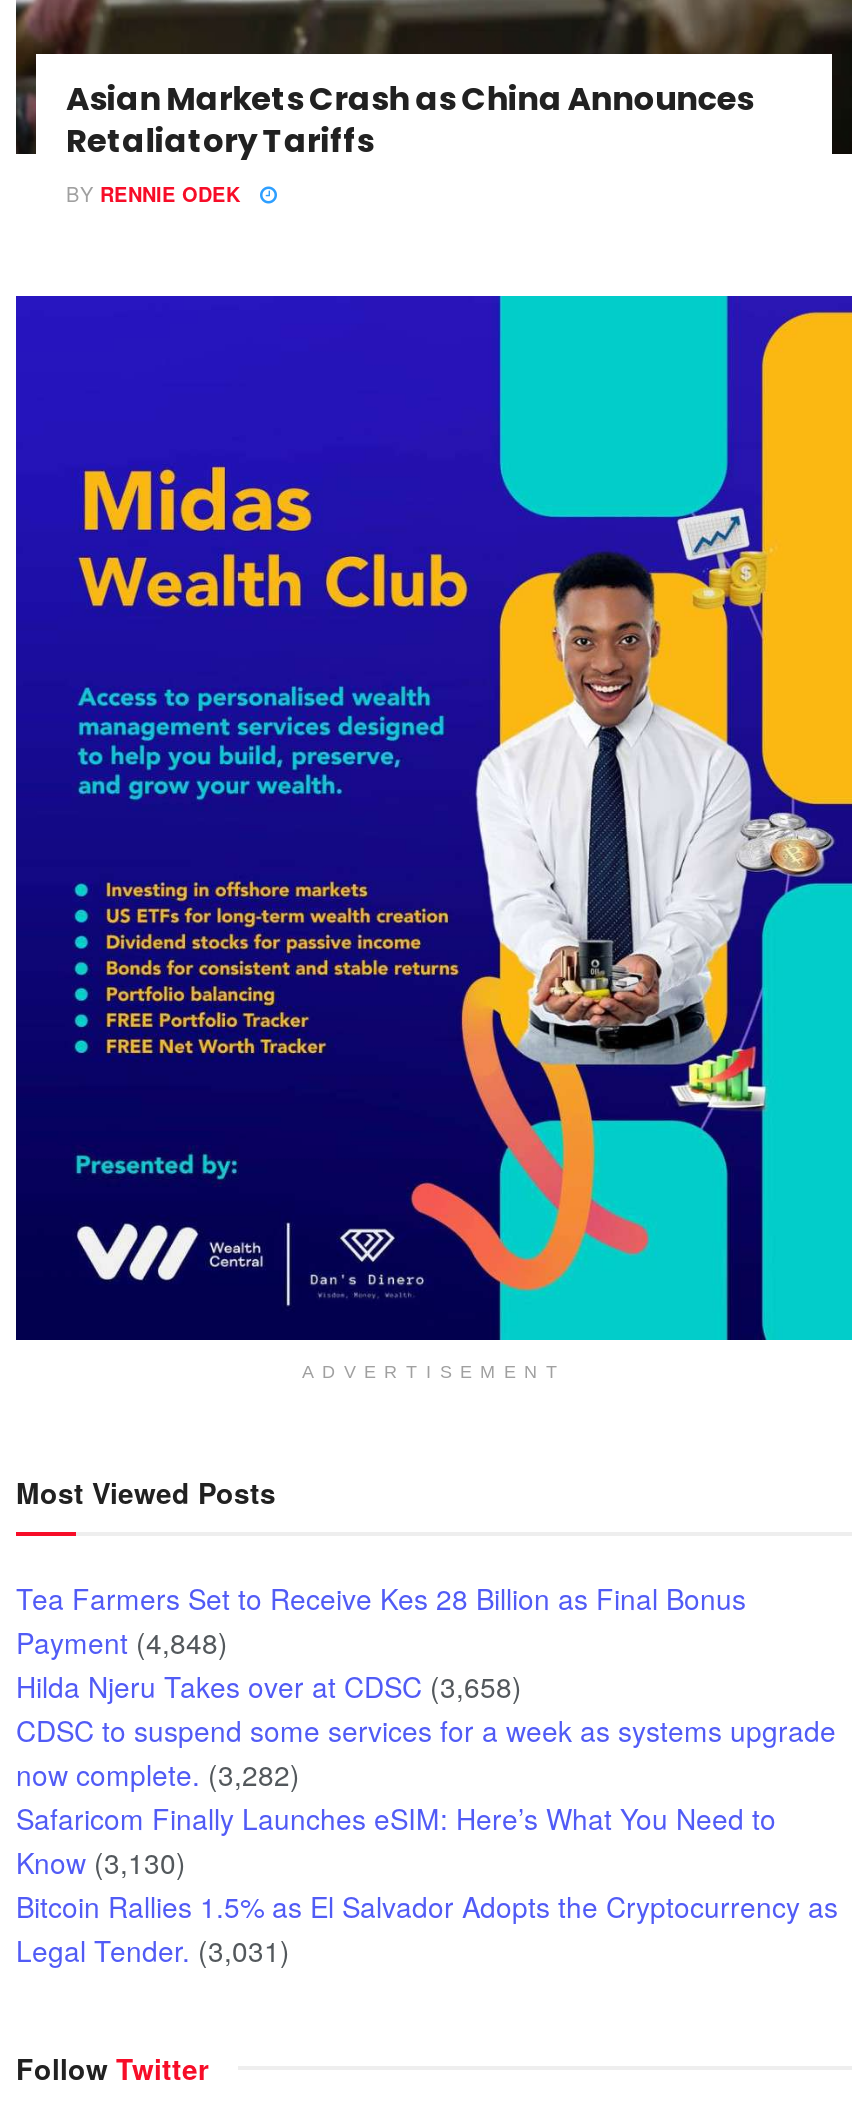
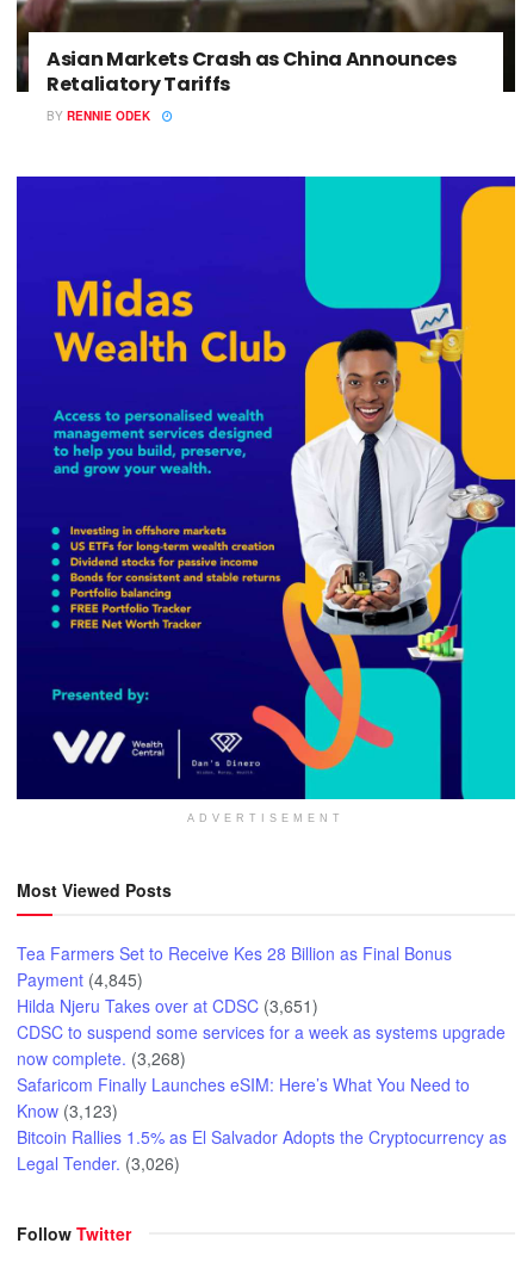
- Payment (4,848)
+ Payment (4,845)

- Hilda Njeru Takes over at CDSC (3,658)
+ Hilda Njeru Takes over at CDSC (3,651)

- now complete. (3,282)
+ now complete. (3,268)

- Know (3,130)
+ Know (3,123)

- Legal Tender. (3,031)
+ Legal Tender. (3,026)
